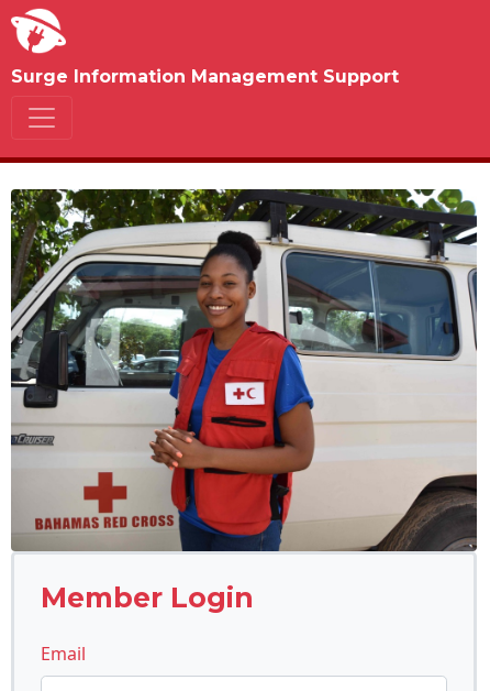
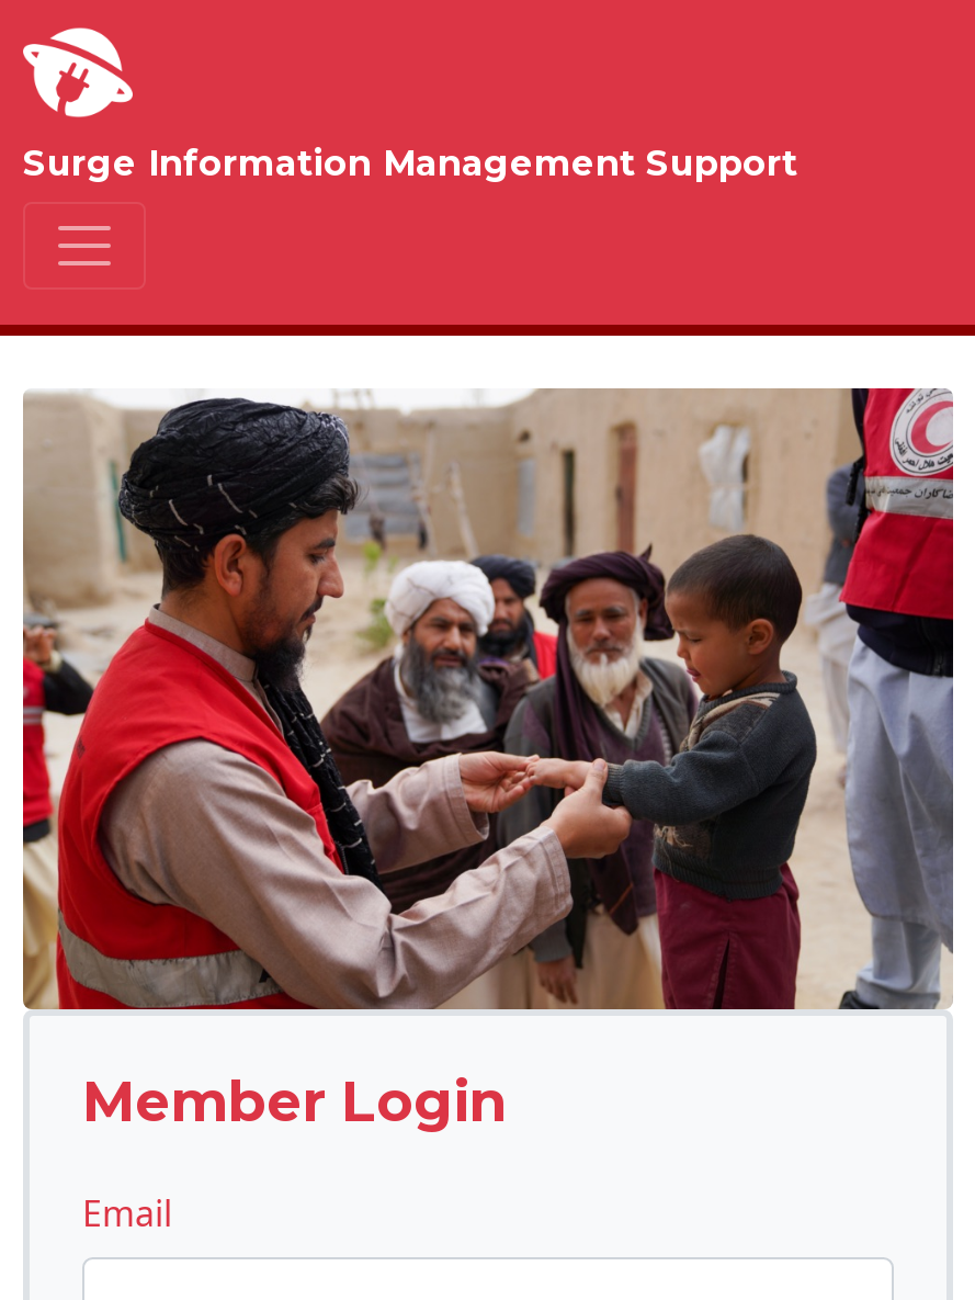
- [image]
+ [image]
